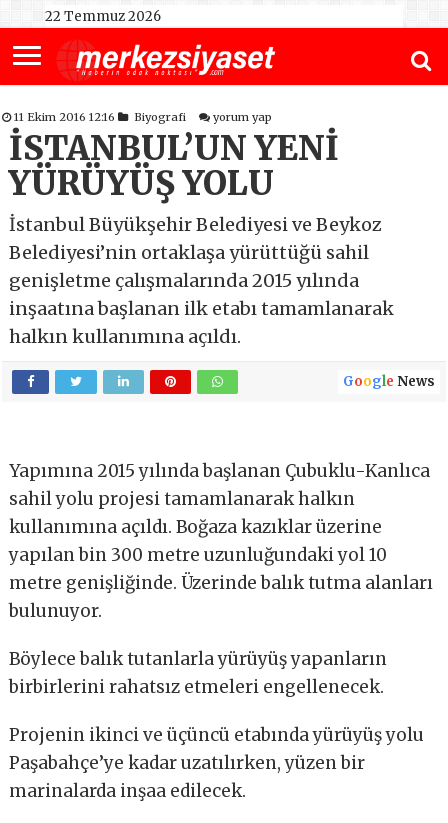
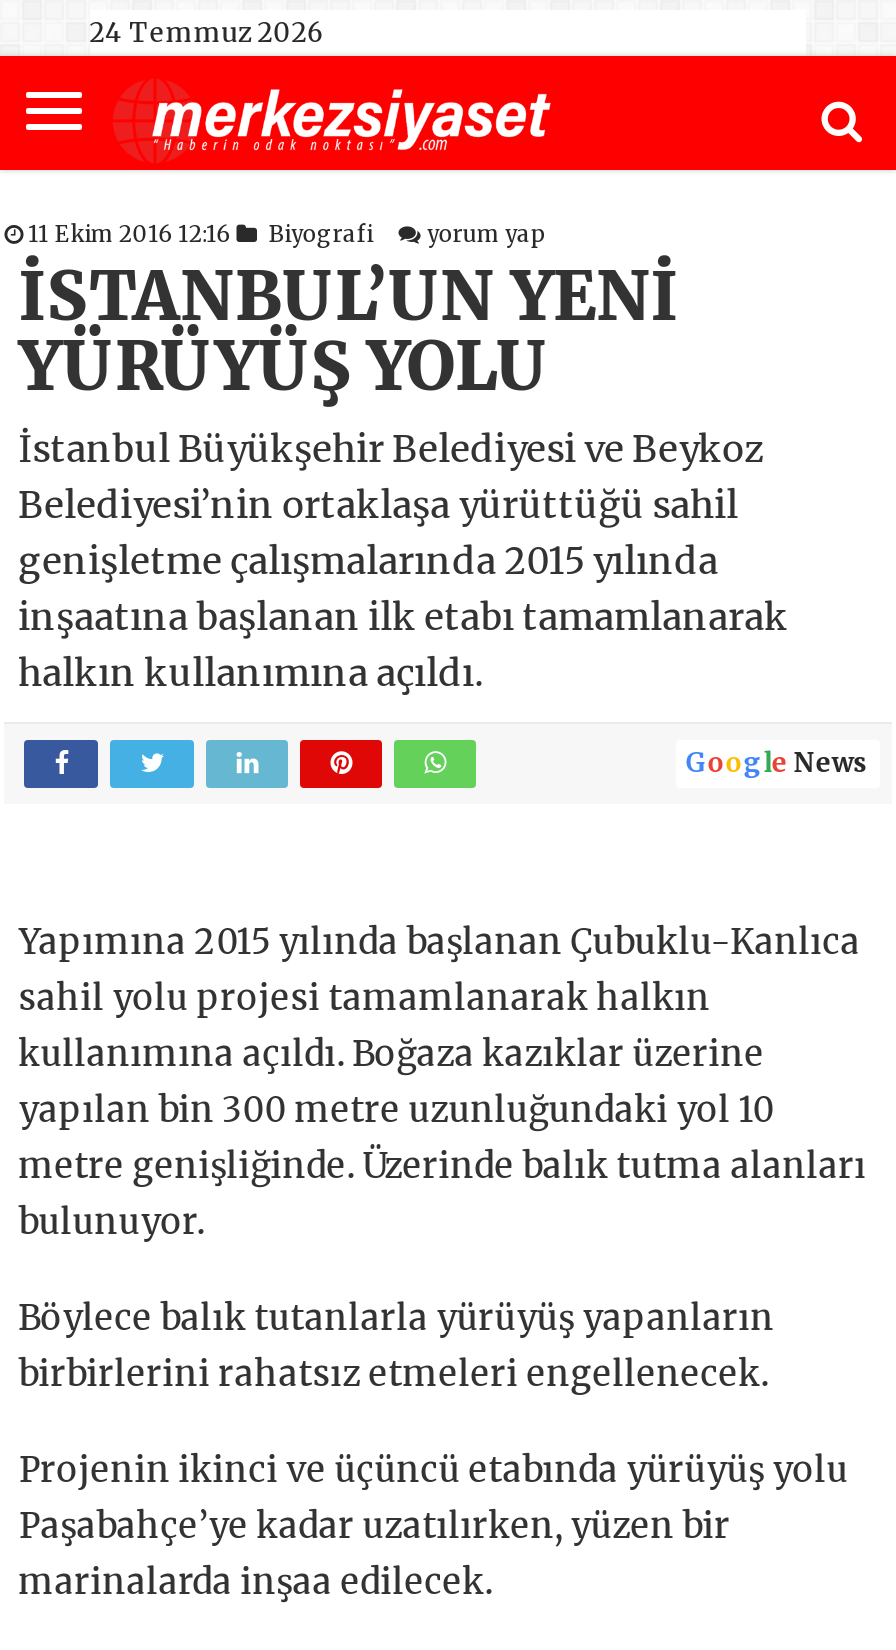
- 22 Temmuz 2026
+ 24 Temmuz 2026
